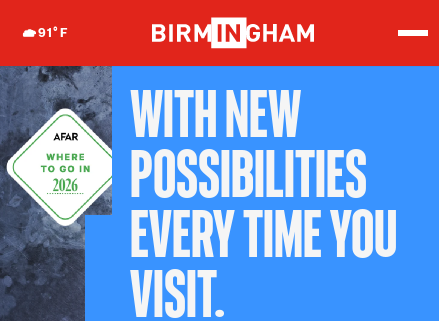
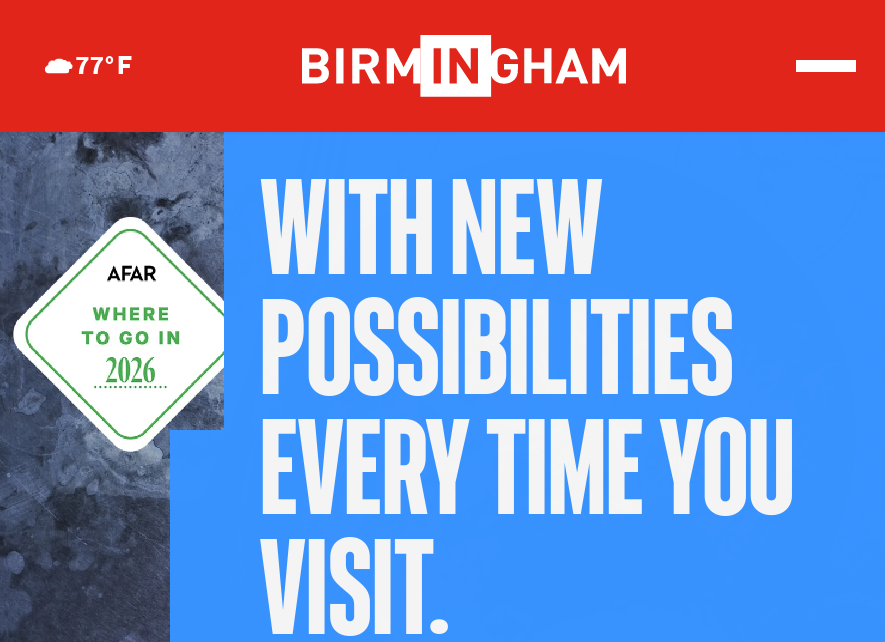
- 91°F
+ 77°F
